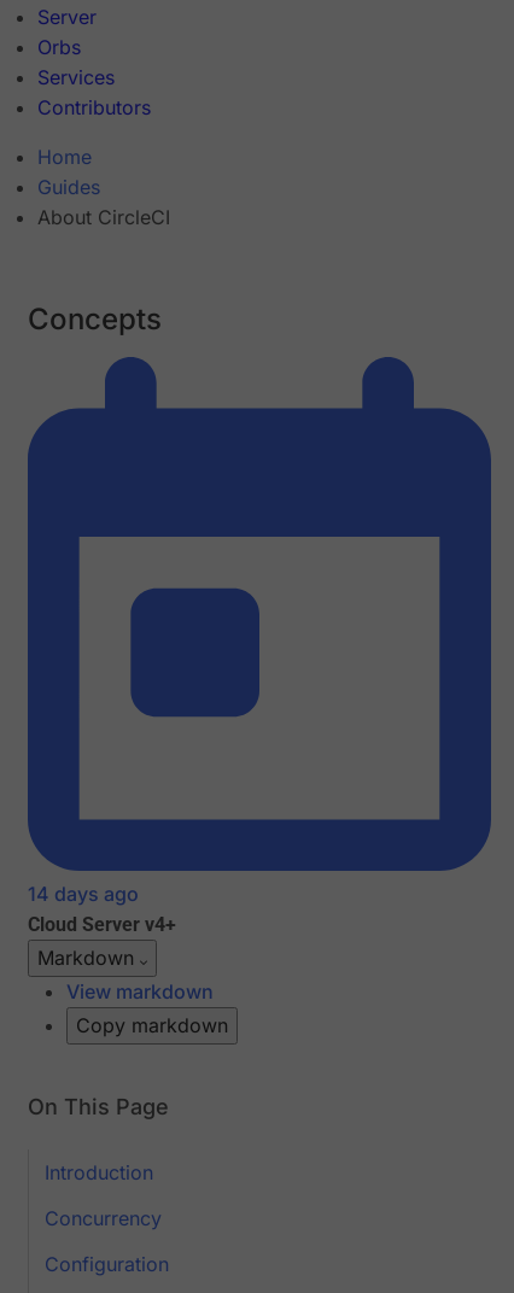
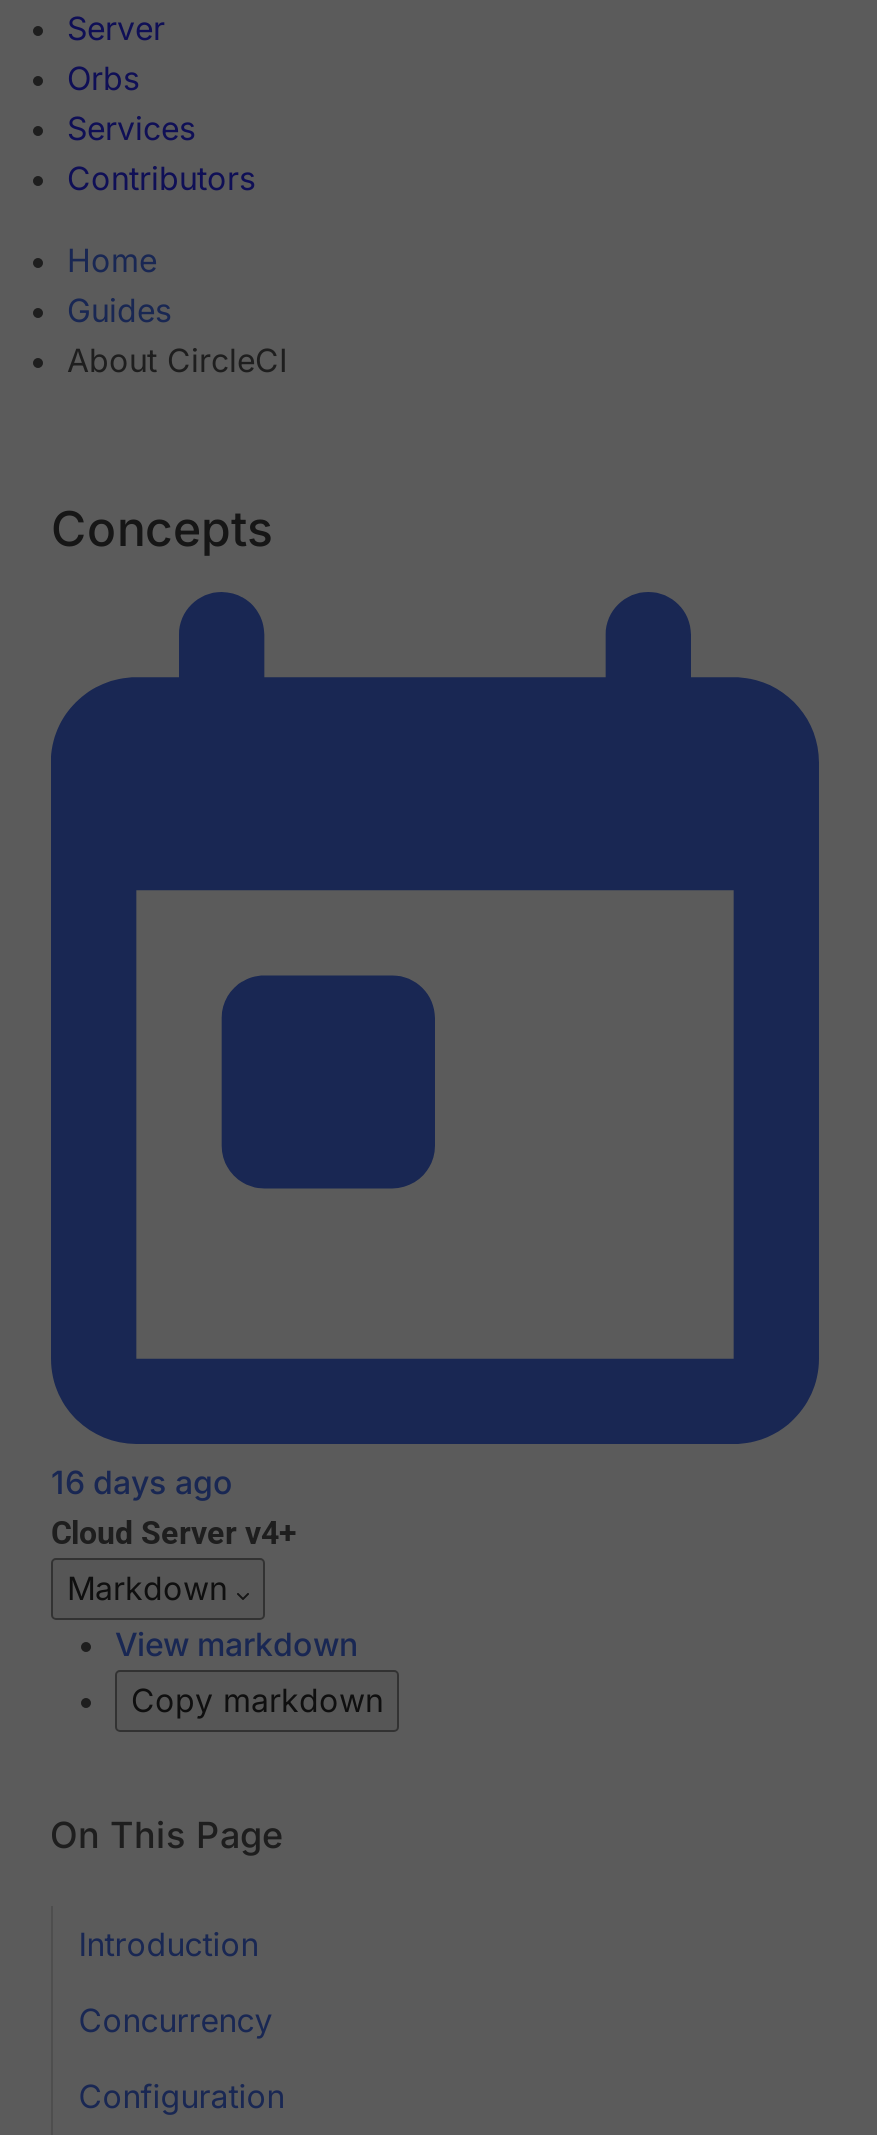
- 14 days ago
+ 16 days ago
